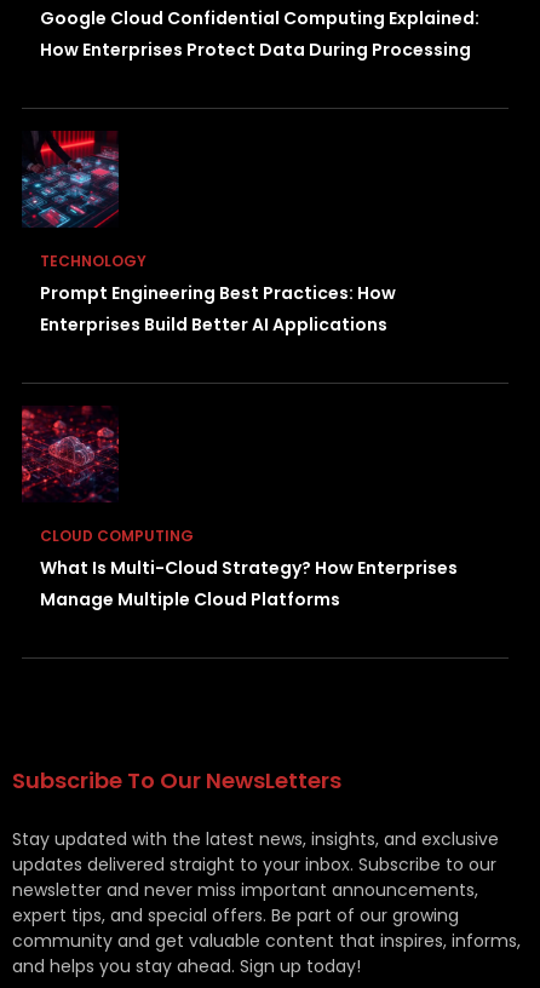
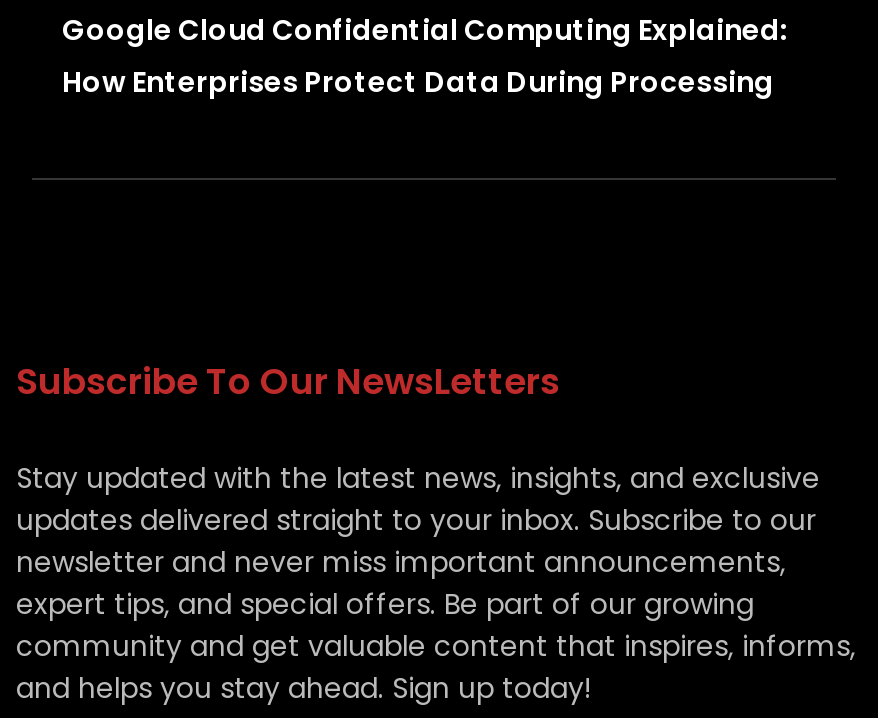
- [image]
- TECHNOLOGY
- Prompt Engineering Best Practices: How
- Enterprises Build Better AI Applications

- [image]
- CLOUD COMPUTING
- What Is Multi-Cloud Strategy? How Enterprises
- Manage Multiple Cloud Platforms
